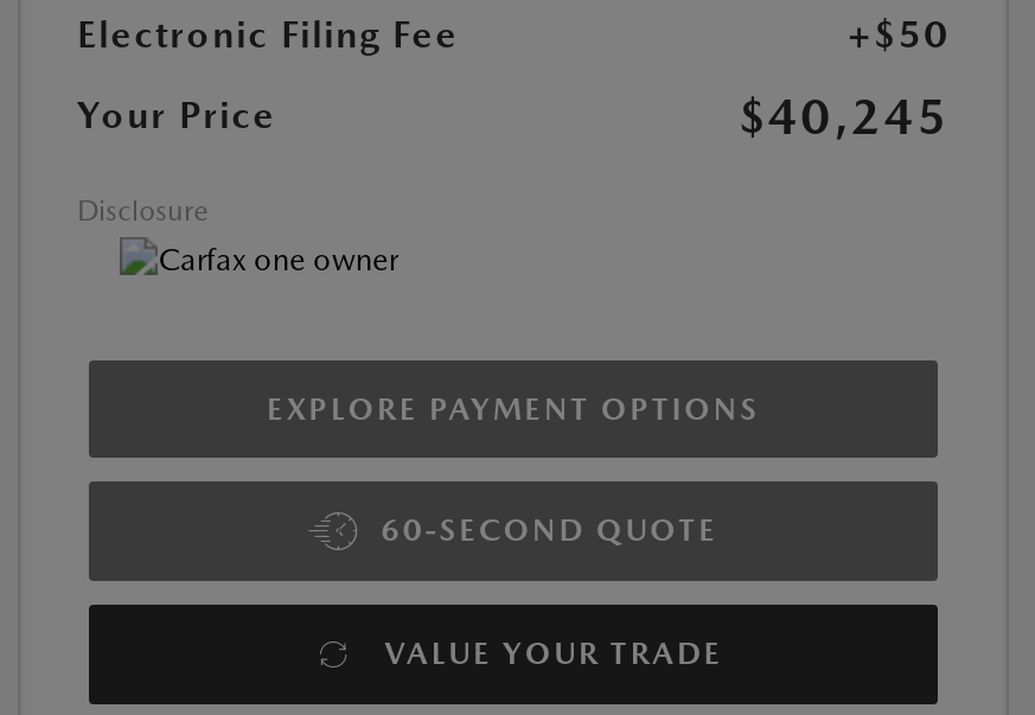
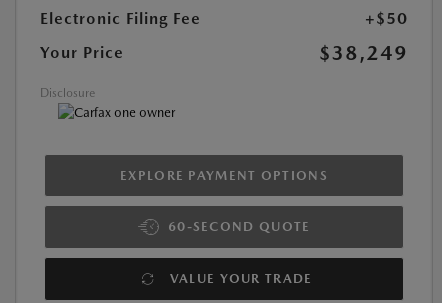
- $40,245
+ $38,249
